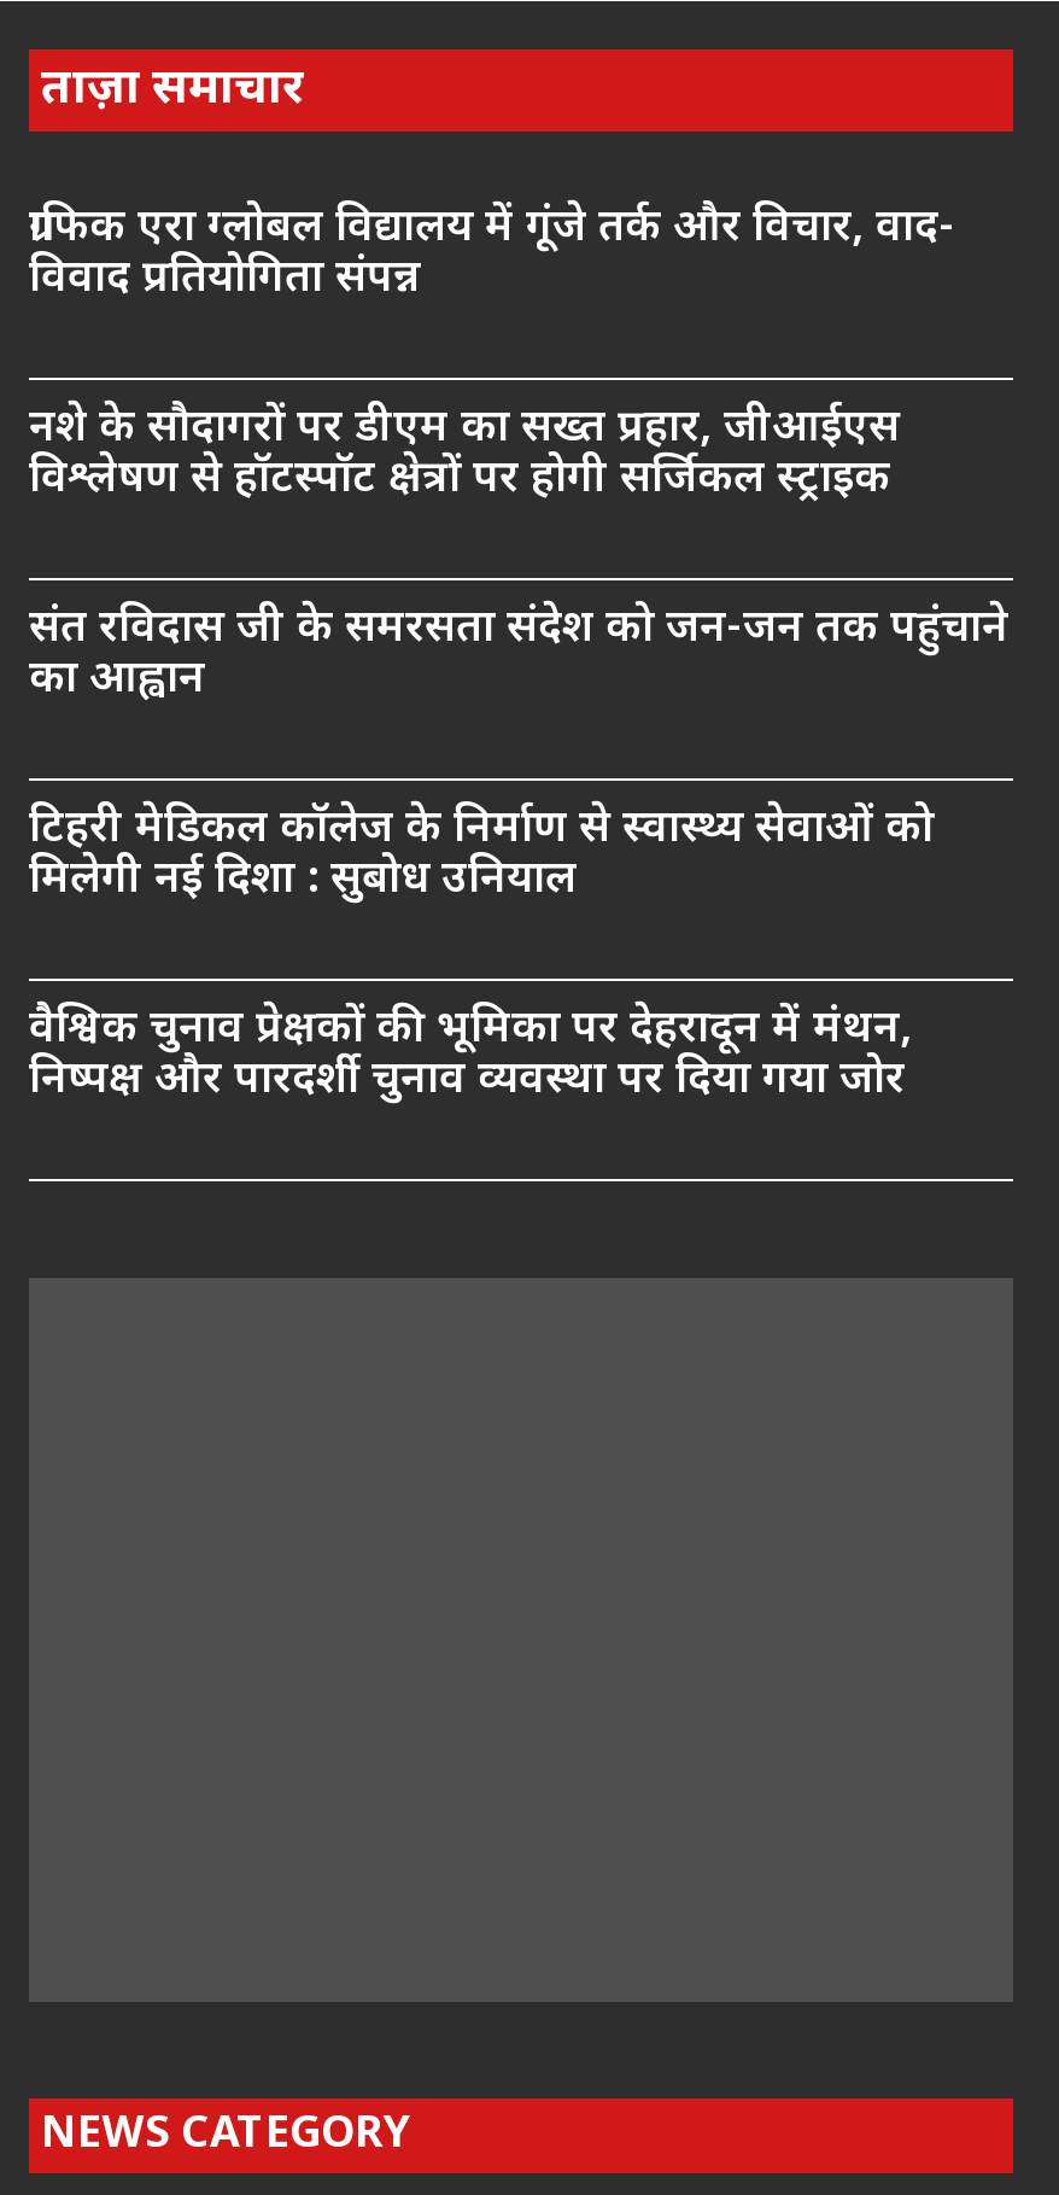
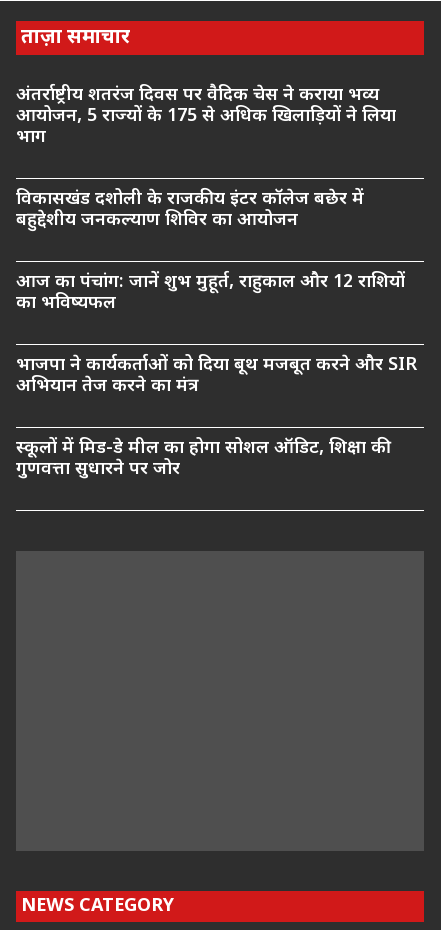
- ग्राफिक एरा ग्लोबल विद्यालय में गूंजे तर्क और विचार, वाद-
- विवाद प्रतियोगिता संपन्न
+ अंतर्राष्ट्रीय शतरंज दिवस पर वैदिक चेस ने कराया भव्य
+ आयोजन, 5 राज्यों के 175 से अधिक खिलाड़ियों ने लिया
+ भाग

- नशे के सौदागरों पर डीएम का सख्त प्रहार, जीआईएस
- विश्लेषण से हॉटस्पॉट क्षेत्रों पर होगी सर्जिकल स्ट्राइक
+ विकासखंड दशोली के राजकीय इंटर कॉलेज बछेर में
+ बहुद्देशीय जनकल्याण शिविर का आयोजन

- संत रविदास जी के समरसता संदेश को जन-जन तक पहुंचाने
- का आह्वान
+ आज का पंचांग: जानें शुभ मुहूर्त, राहुकाल और 12 राशियों
+ का भविष्यफल

- टिहरी मेडिकल कॉलेज के निर्माण से स्वास्थ्य सेवाओं को
- मिलेगी नई दिशा : सुबोध उनियाल
+ भाजपा ने कार्यकर्ताओं को दिया बूथ मजबूत करने और SIR
+ अभियान तेज करने का मंत्र

- वैश्विक चुनाव प्रेक्षकों की भूमिका पर देहरादून में मंथन,
- निष्पक्ष और पारदर्शी चुनाव व्यवस्था पर दिया गया जोर
+ स्कूलों में मिड-डे मील का होगा सोशल ऑडिट, शिक्षा की
+ गुणवत्ता सुधारने पर जोर
